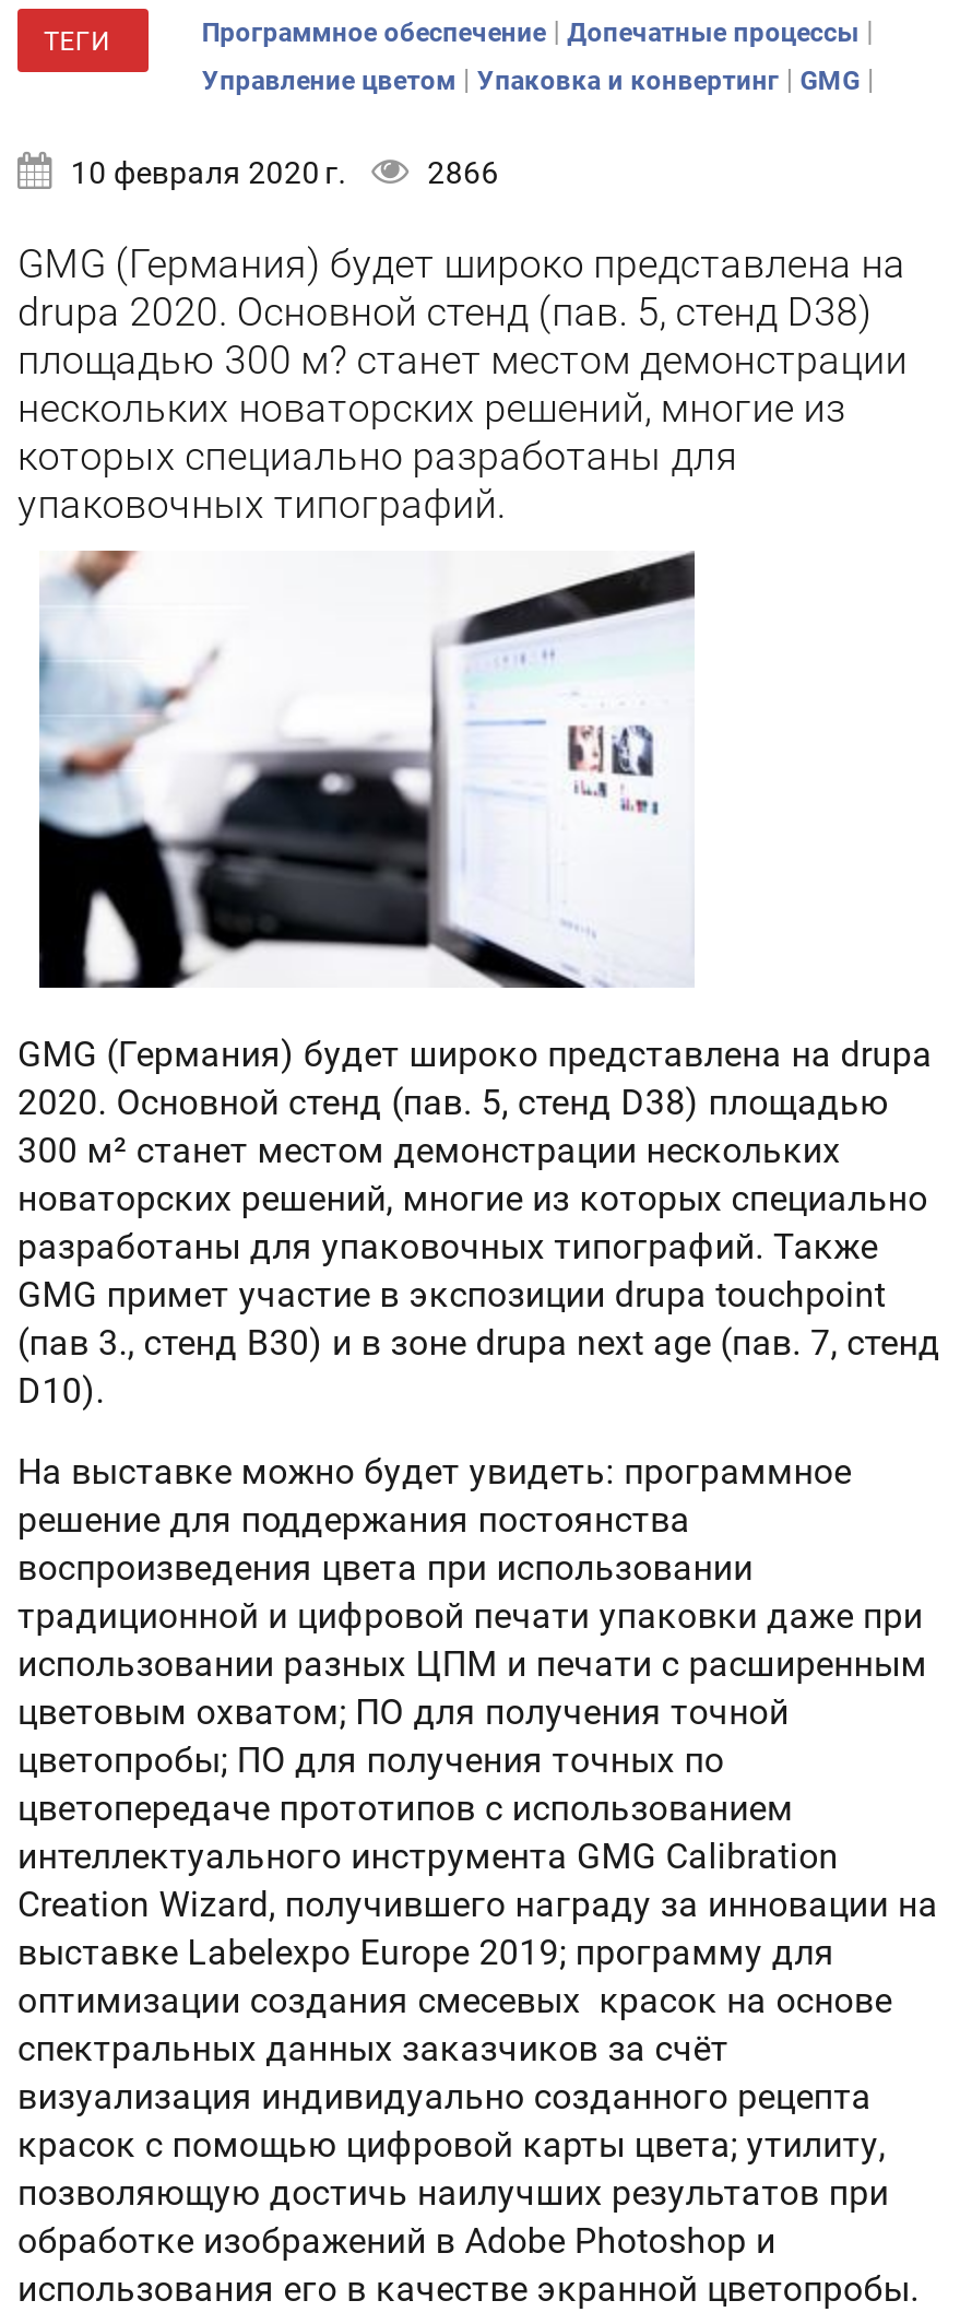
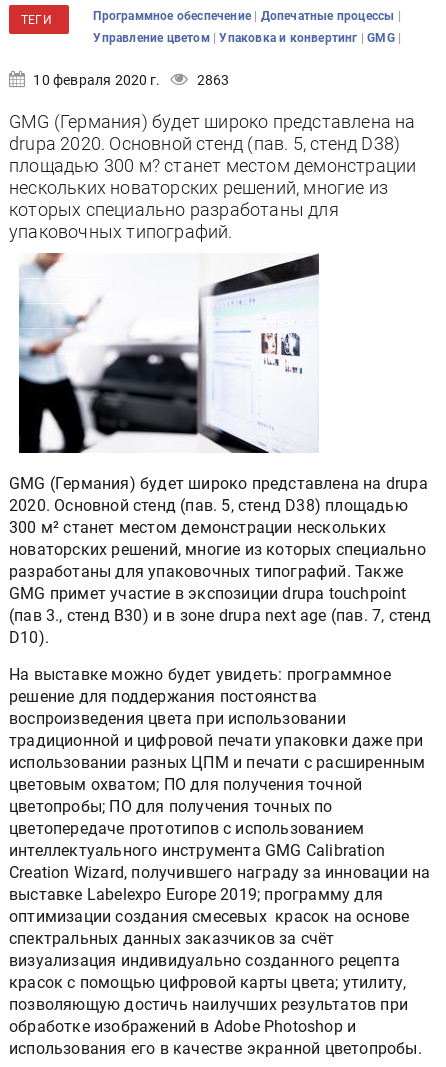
- 2866
+ 2863
